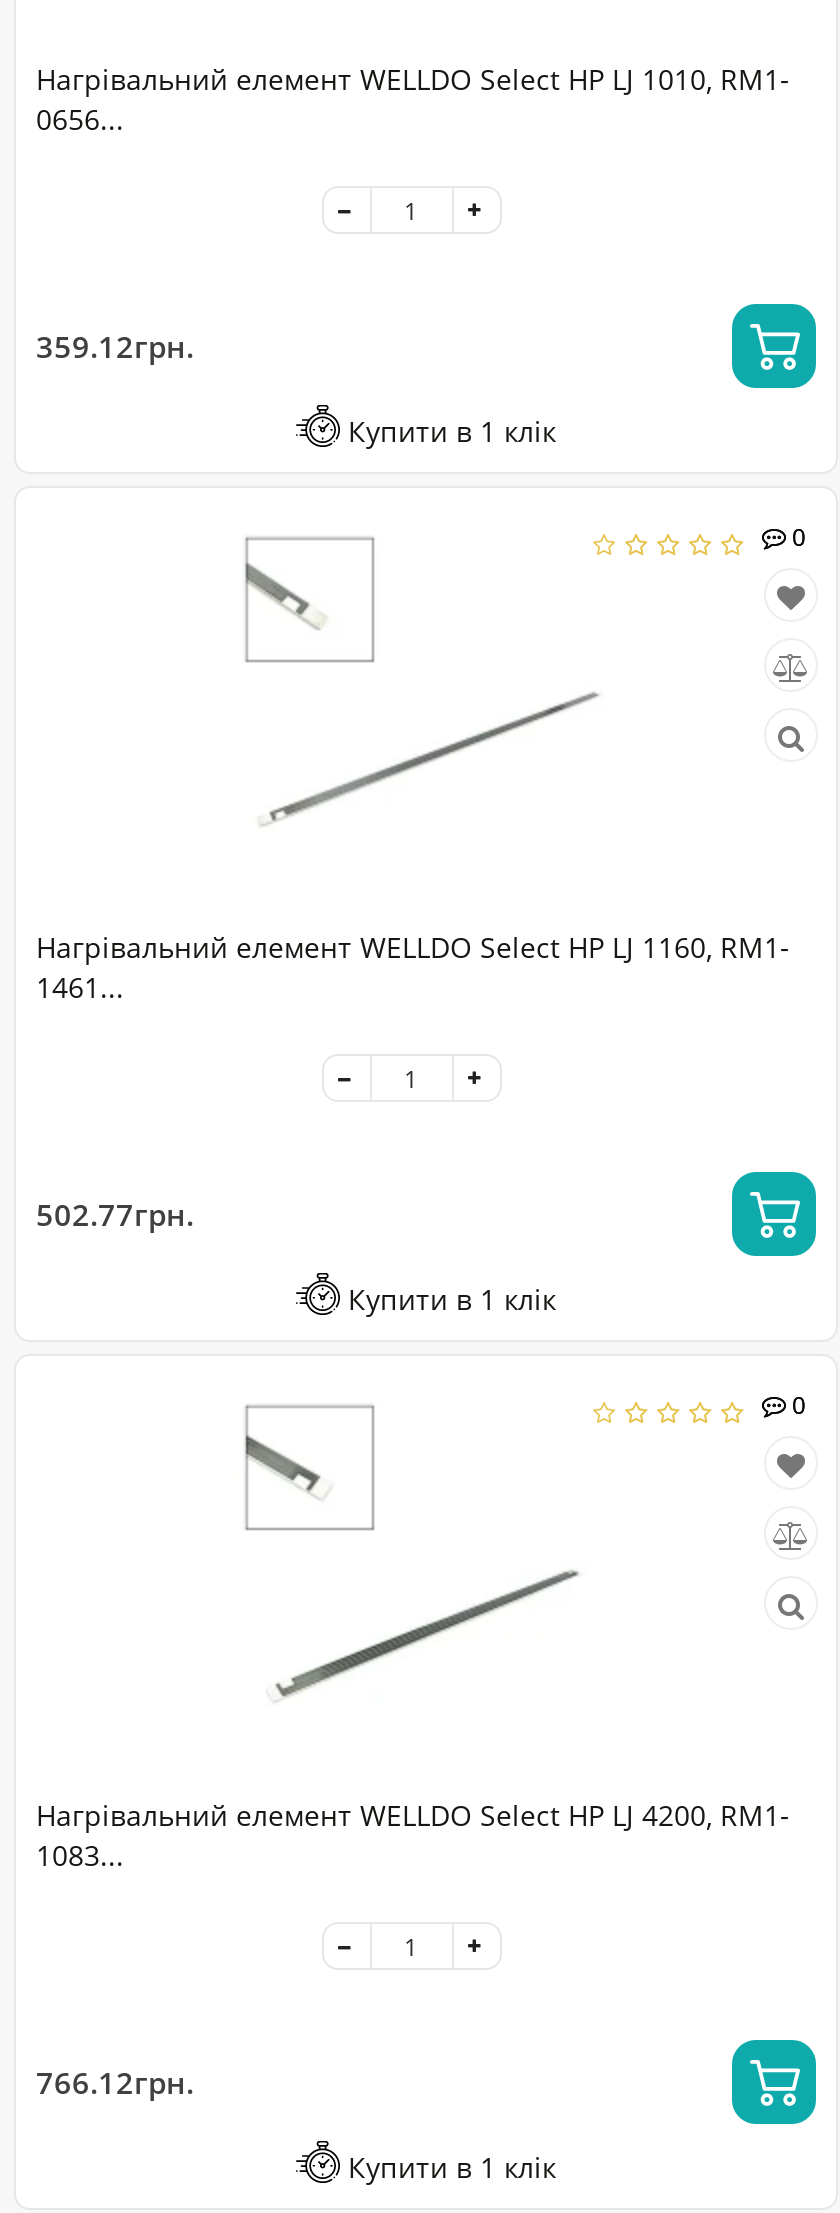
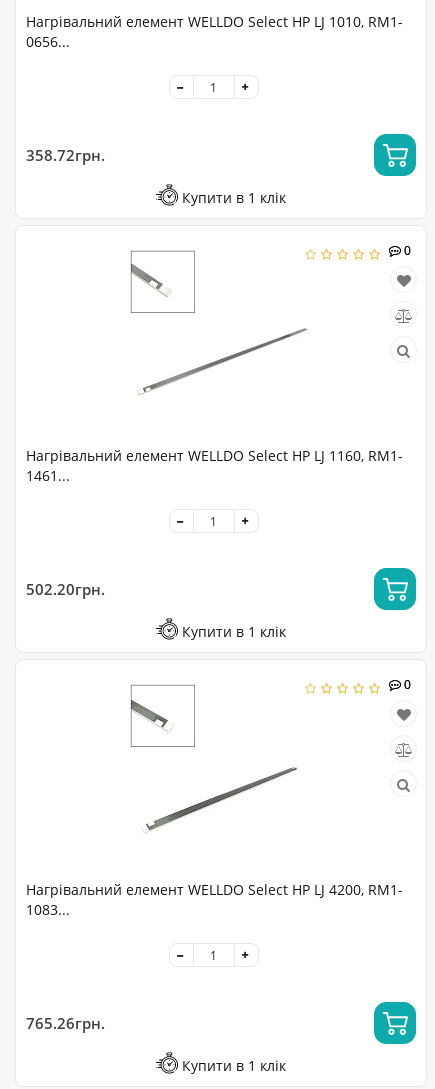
- 359.12грн.
+ 358.72грн.

- 502.77грн.
+ 502.20грн.

- 766.12грн.
+ 765.26грн.
